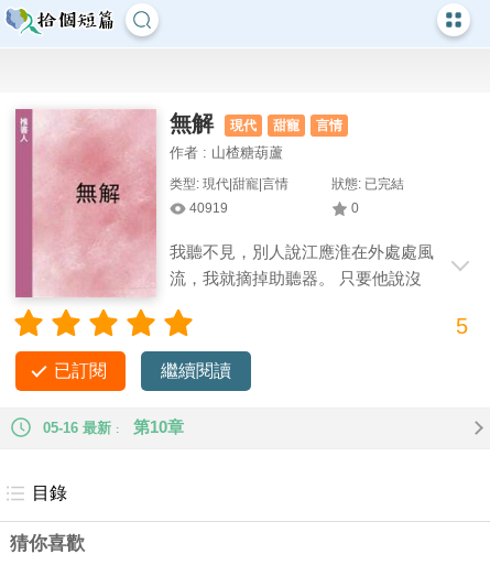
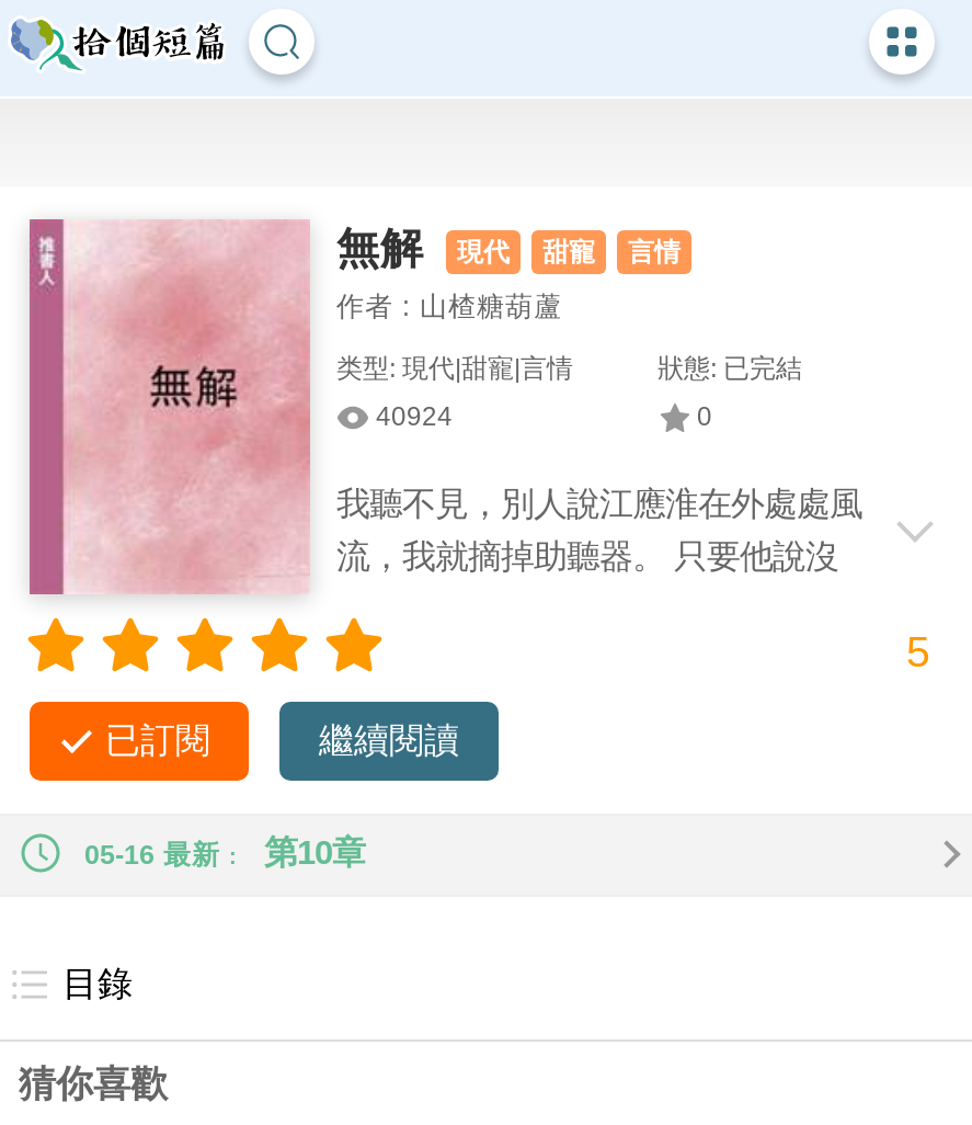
- 40919
+ 40924
